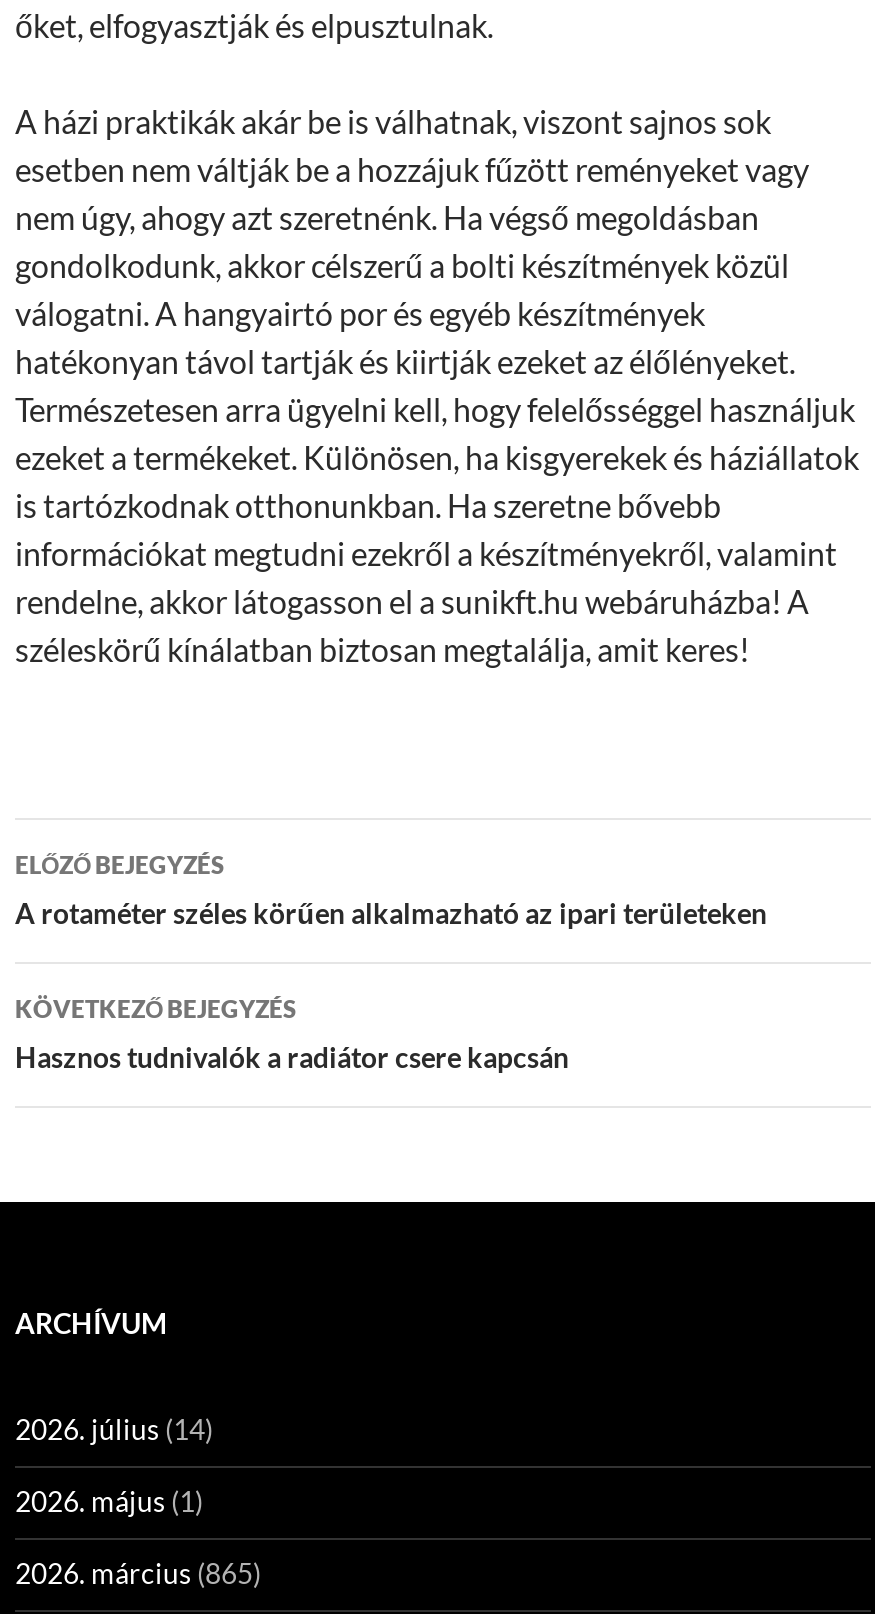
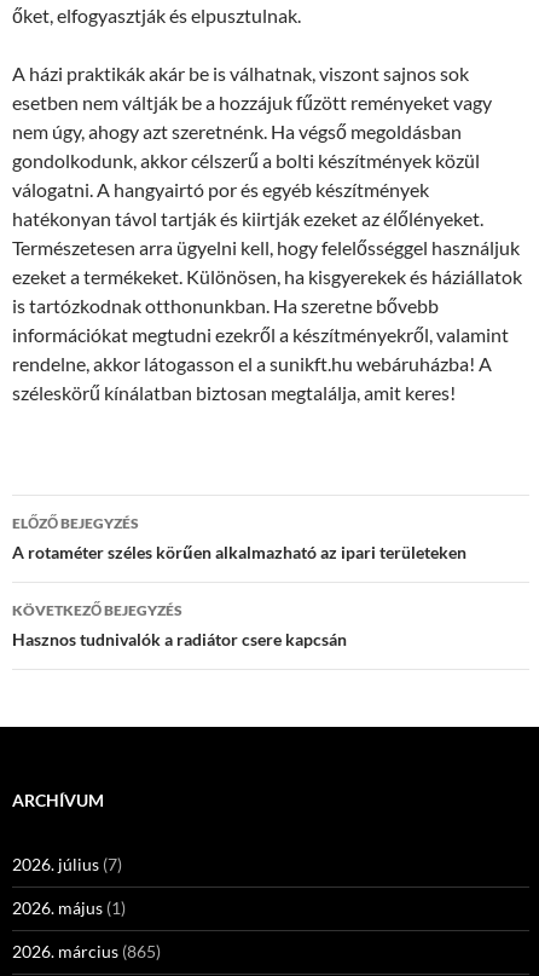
- 2026. július (14)
+ 2026. július (7)
